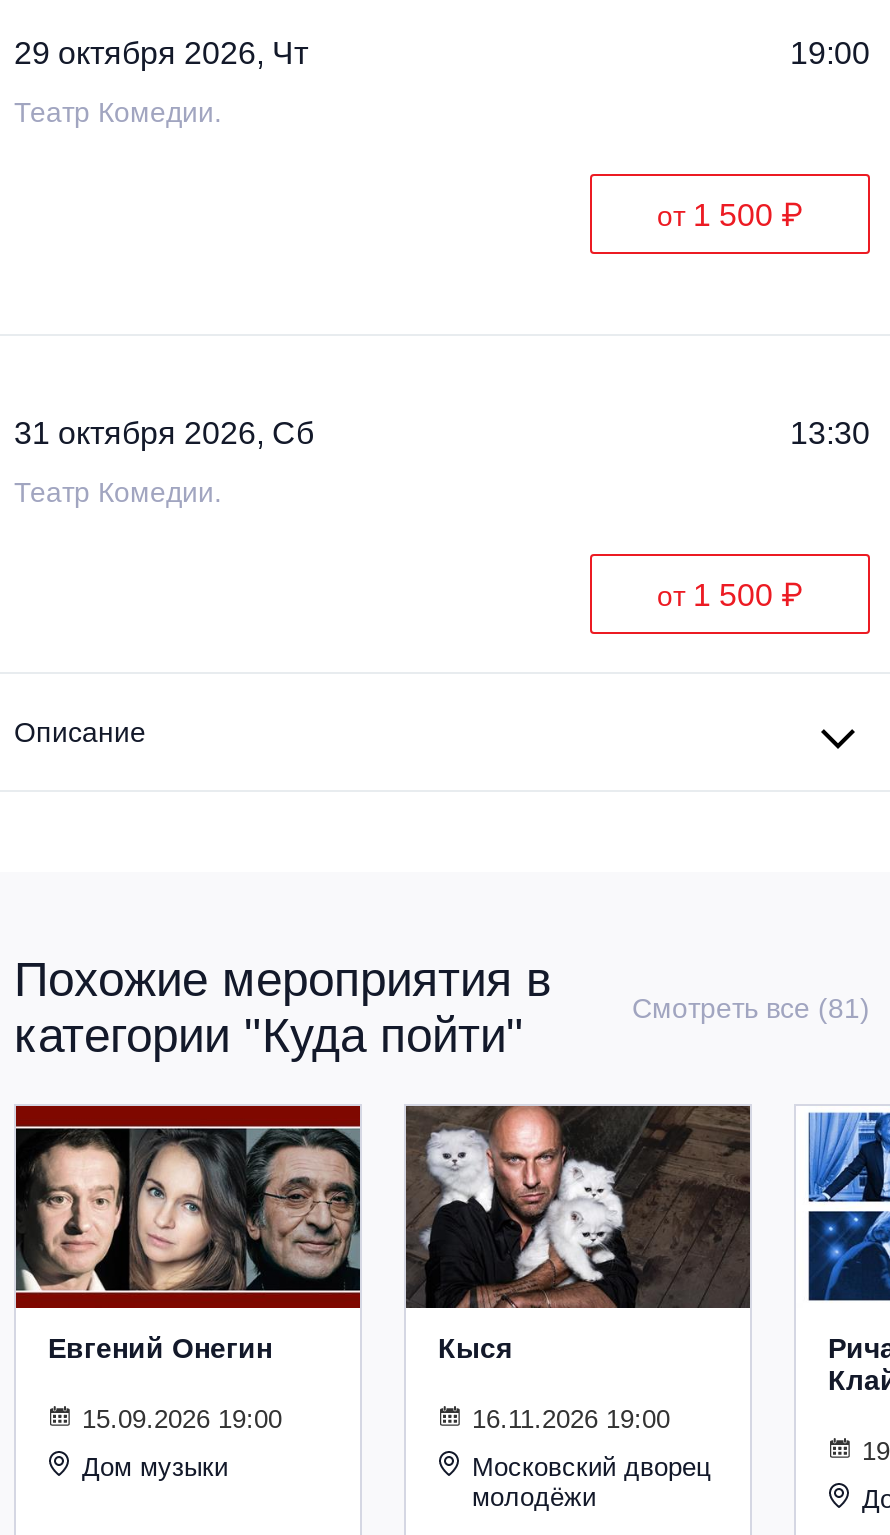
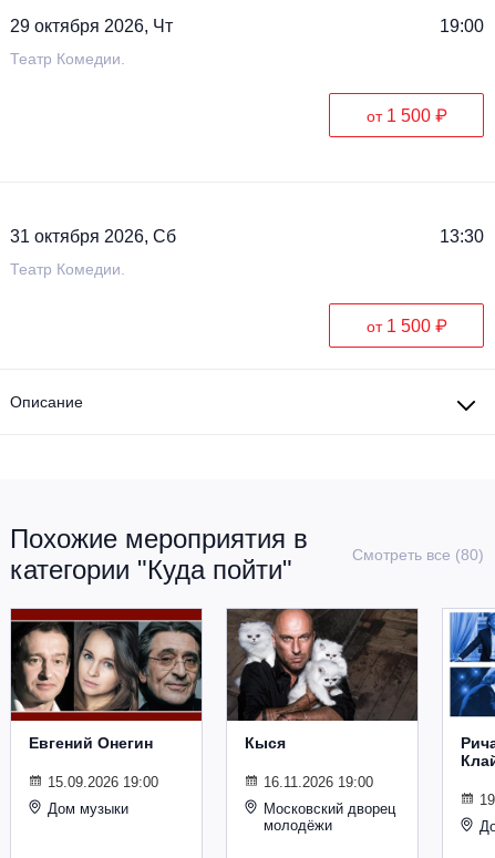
- Смотреть все (81)
+ Смотреть все (80)
